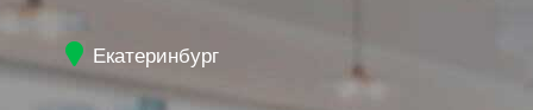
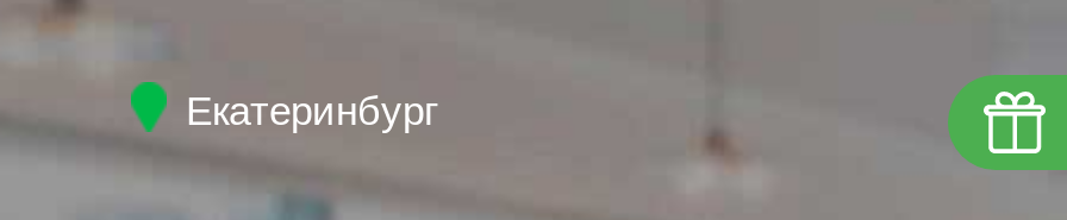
+ [image]
